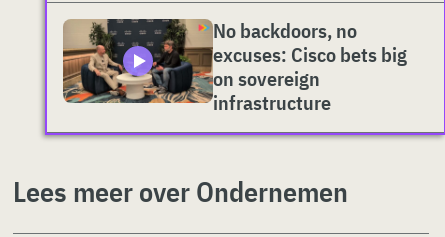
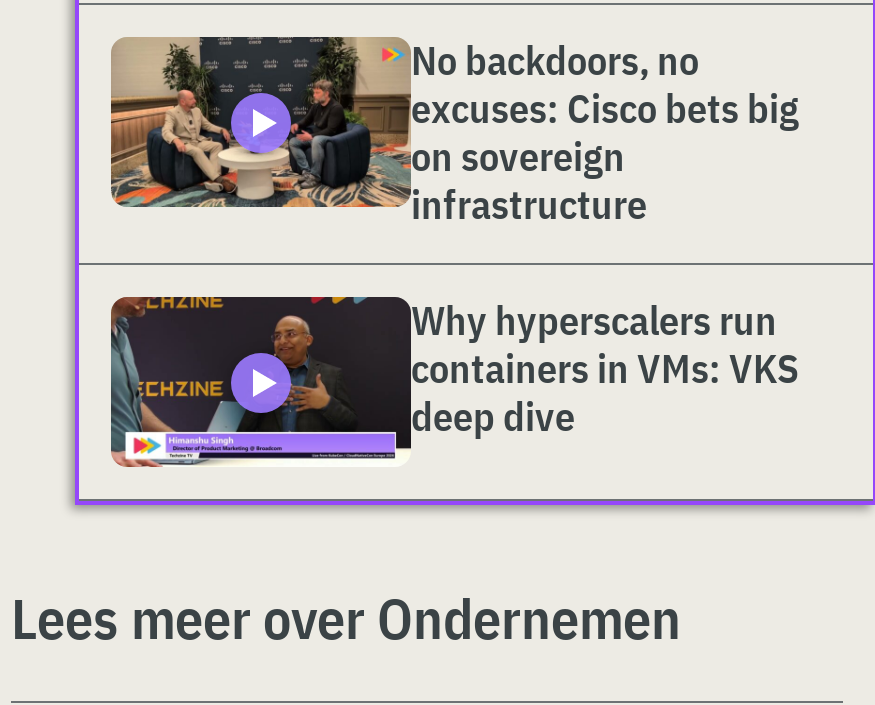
+ [image]
+ Why hyperscalers run
+ containers in VMs: VKS
+ deep dive
